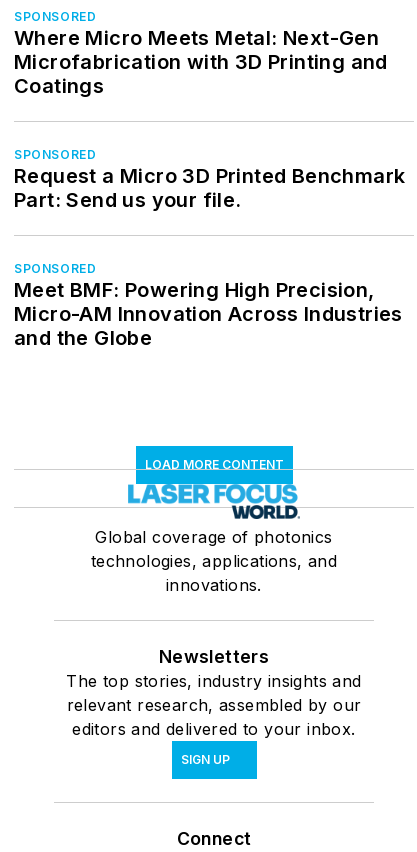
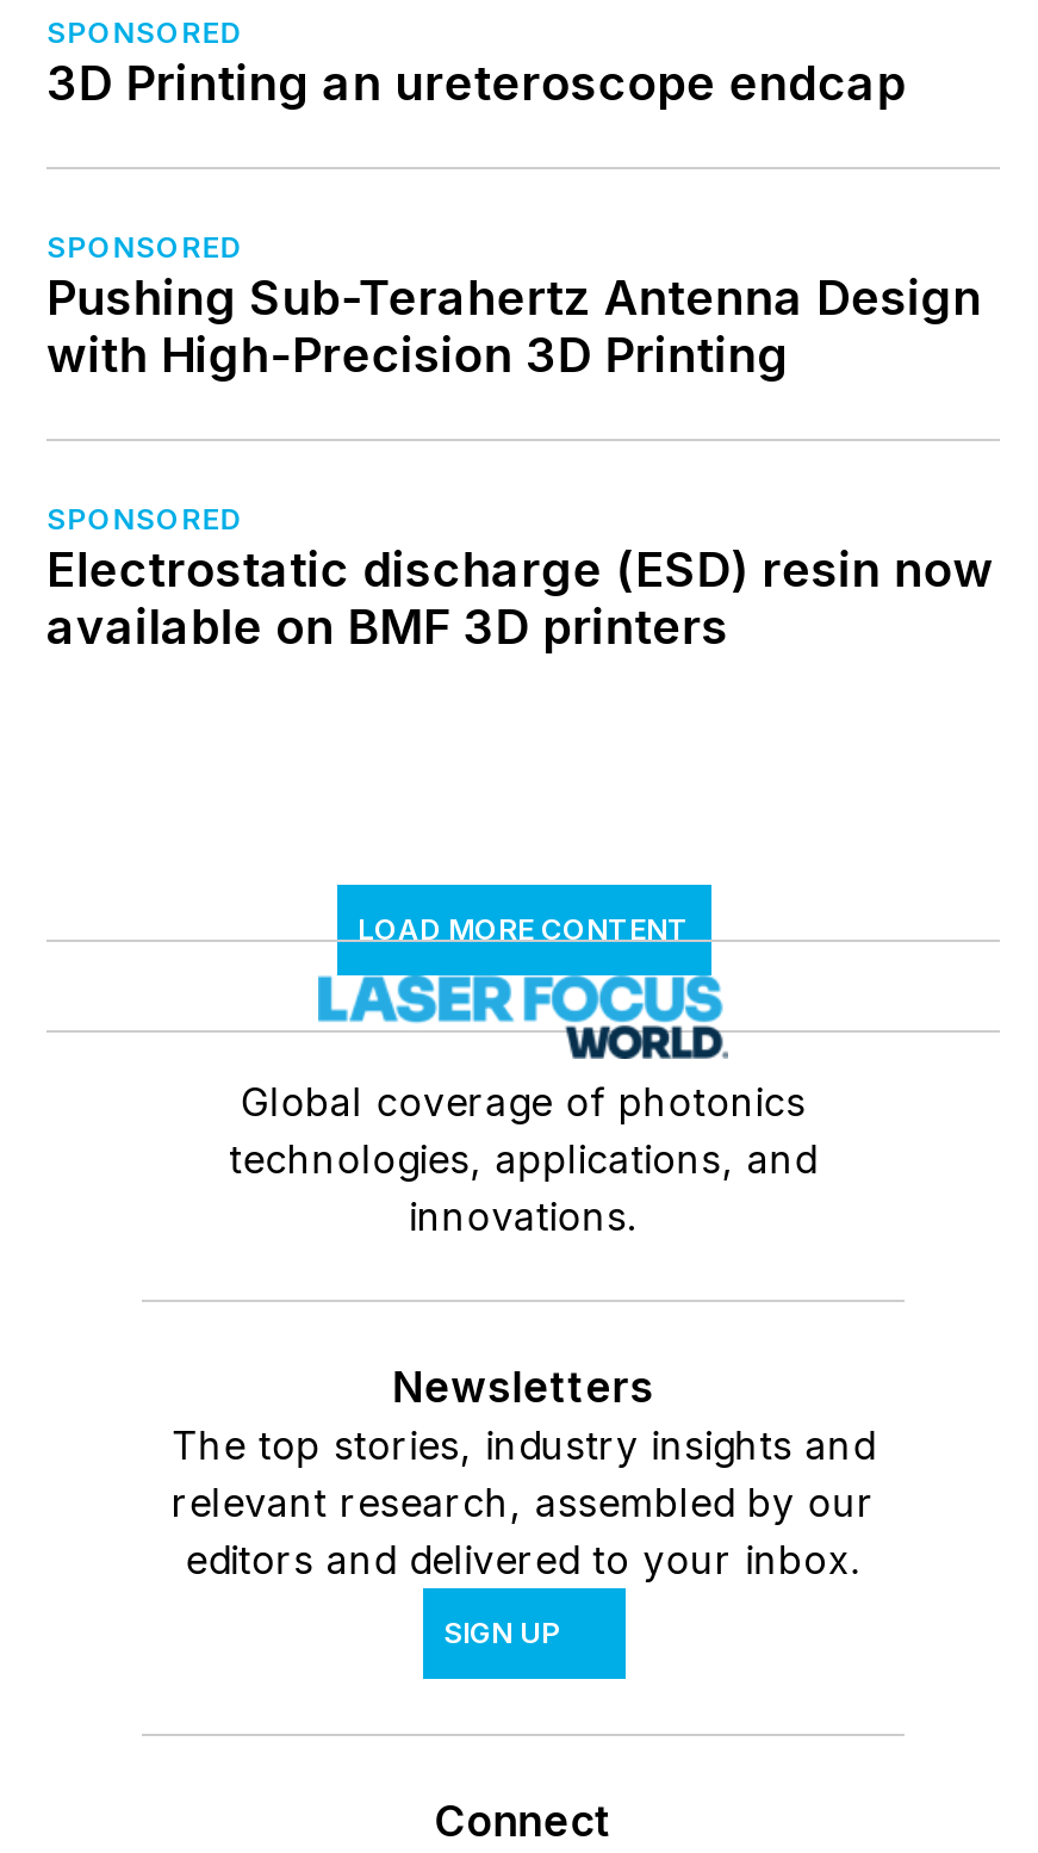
- Where Micro Meets Metal: Next-Gen
- Microfabrication with 3D Printing and
- Coatings
+ 3D Printing an ureteroscope endcap

- Request a Micro 3D Printed Benchmark
- Part: Send us your file.
+ Pushing Sub-Terahertz Antenna Design
+ with High-Precision 3D Printing

- Meet BMF: Powering High Precision,
- Micro-AM Innovation Across Industries
- and the Globe
+ Electrostatic discharge (ESD) resin now
+ available on BMF 3D printers
